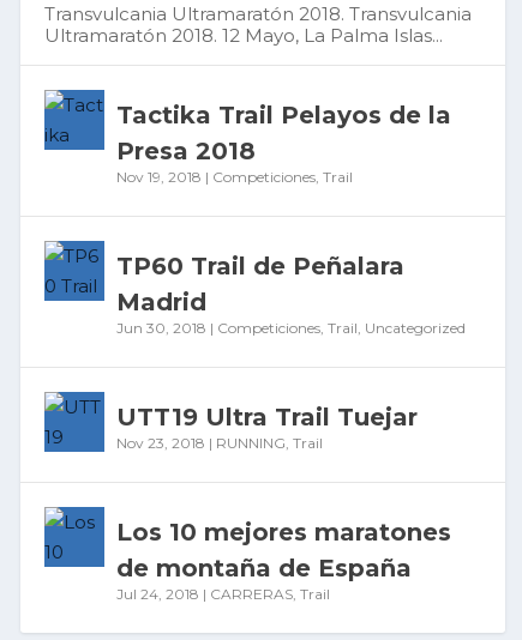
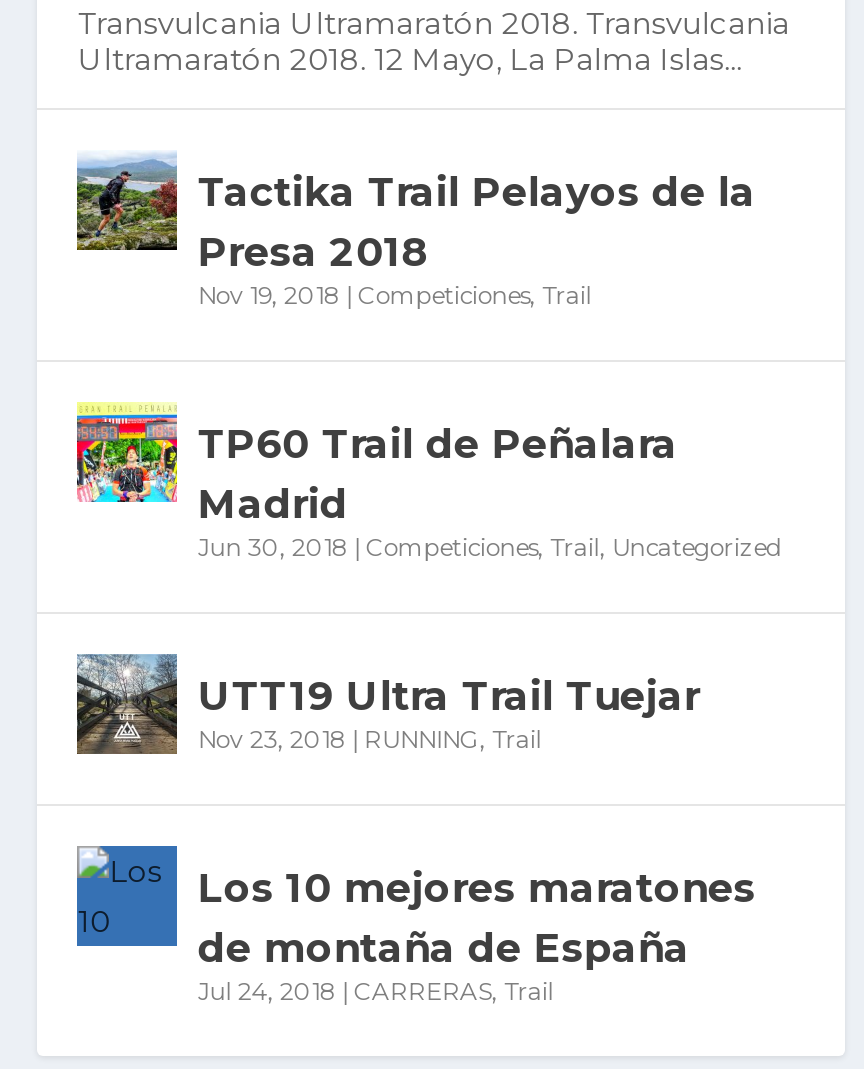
- [image]
+ [image]

- [image]
+ [image]

- [image]
+ [image]
